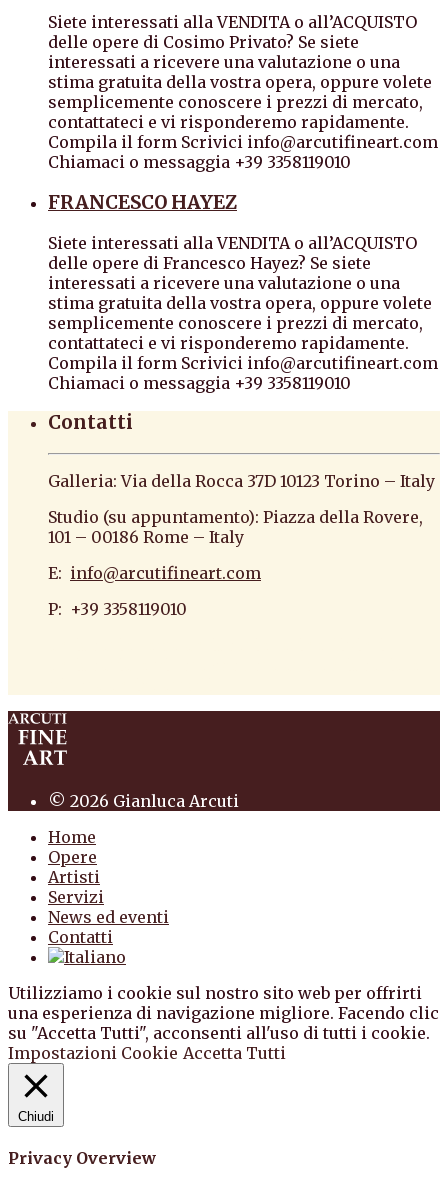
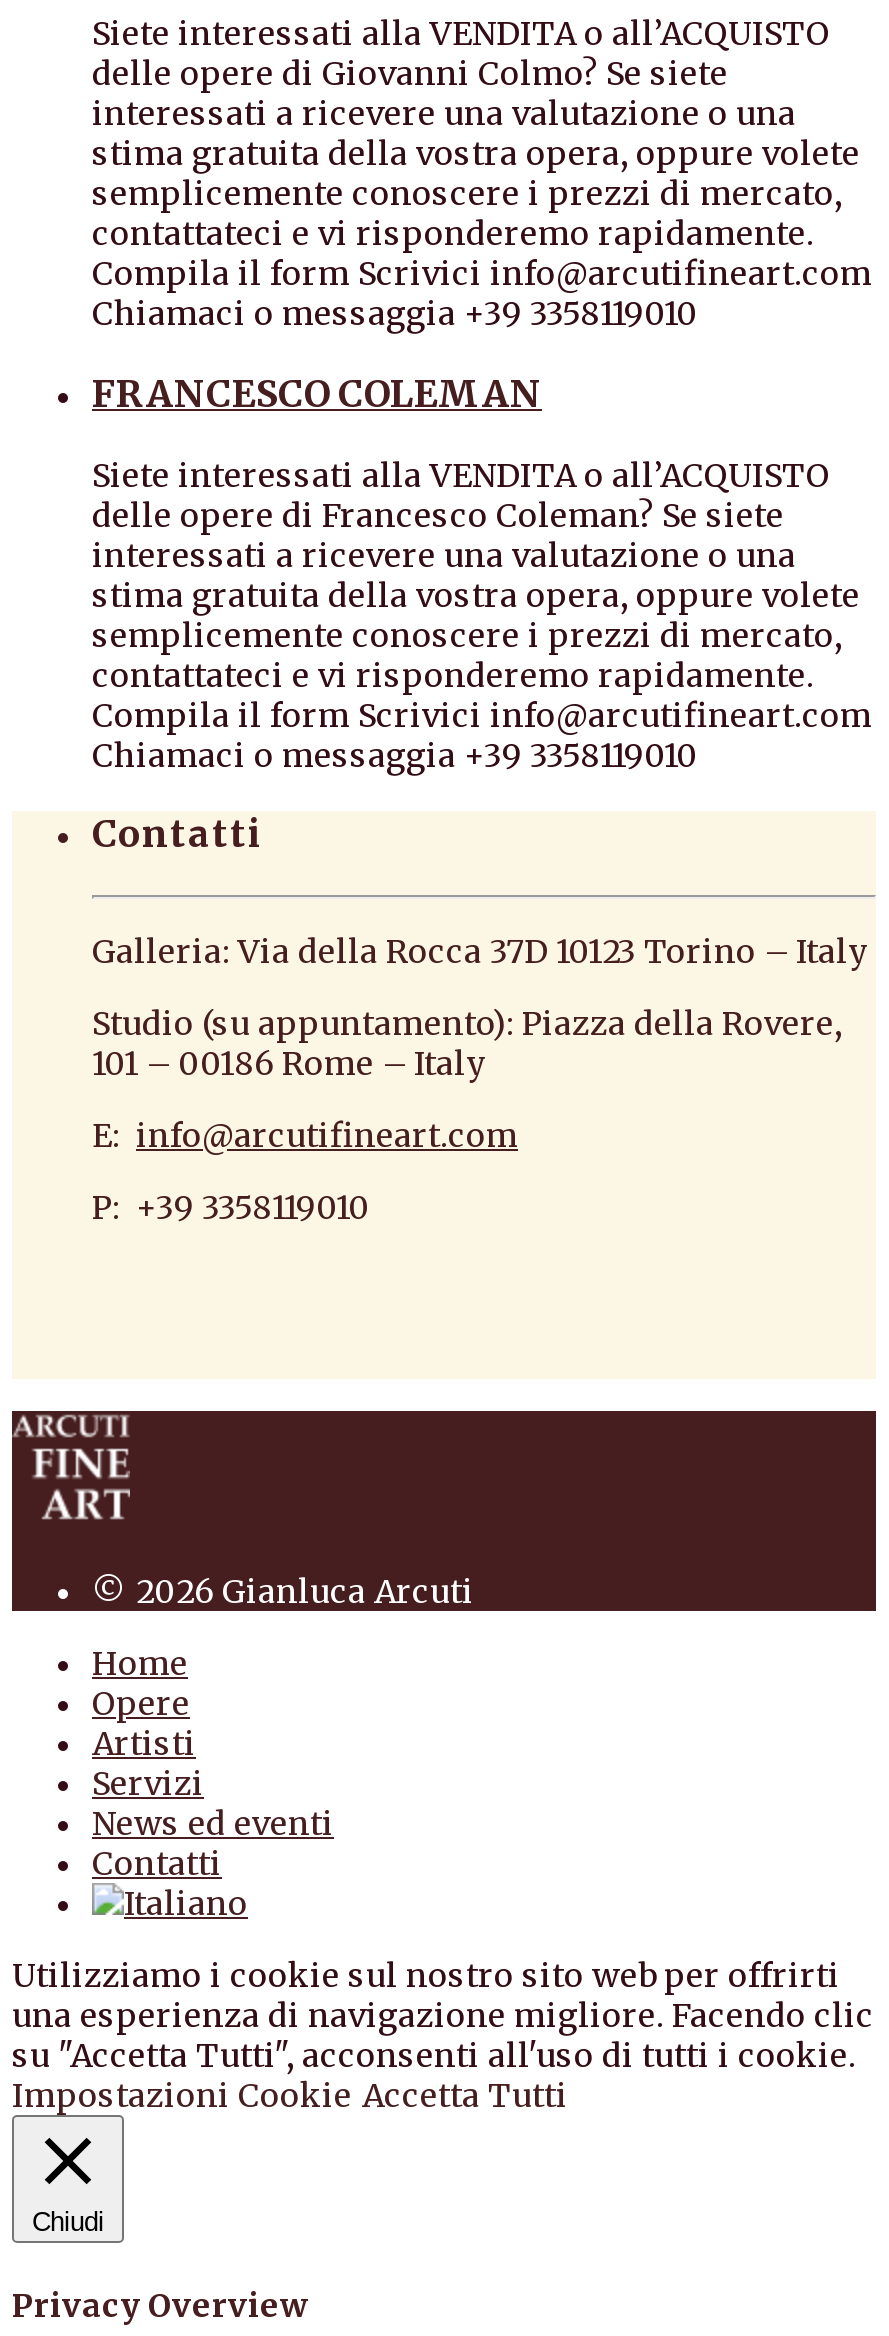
- delle opere di Cosimo Privato? Se siete
+ delle opere di Giovanni Colmo? Se siete

- FRANCESCO HAYEZ
+ FRANCESCO COLEMAN

- delle opere di Francesco Hayez? Se siete
+ delle opere di Francesco Coleman? Se siete
